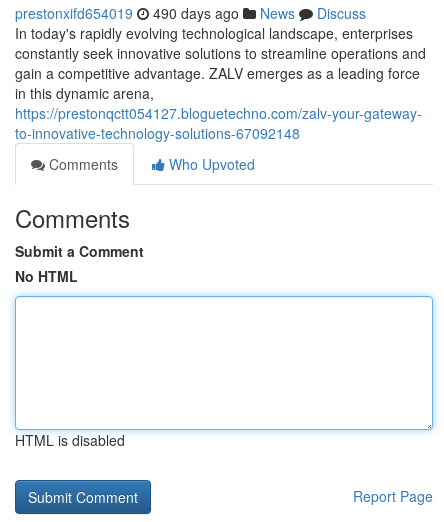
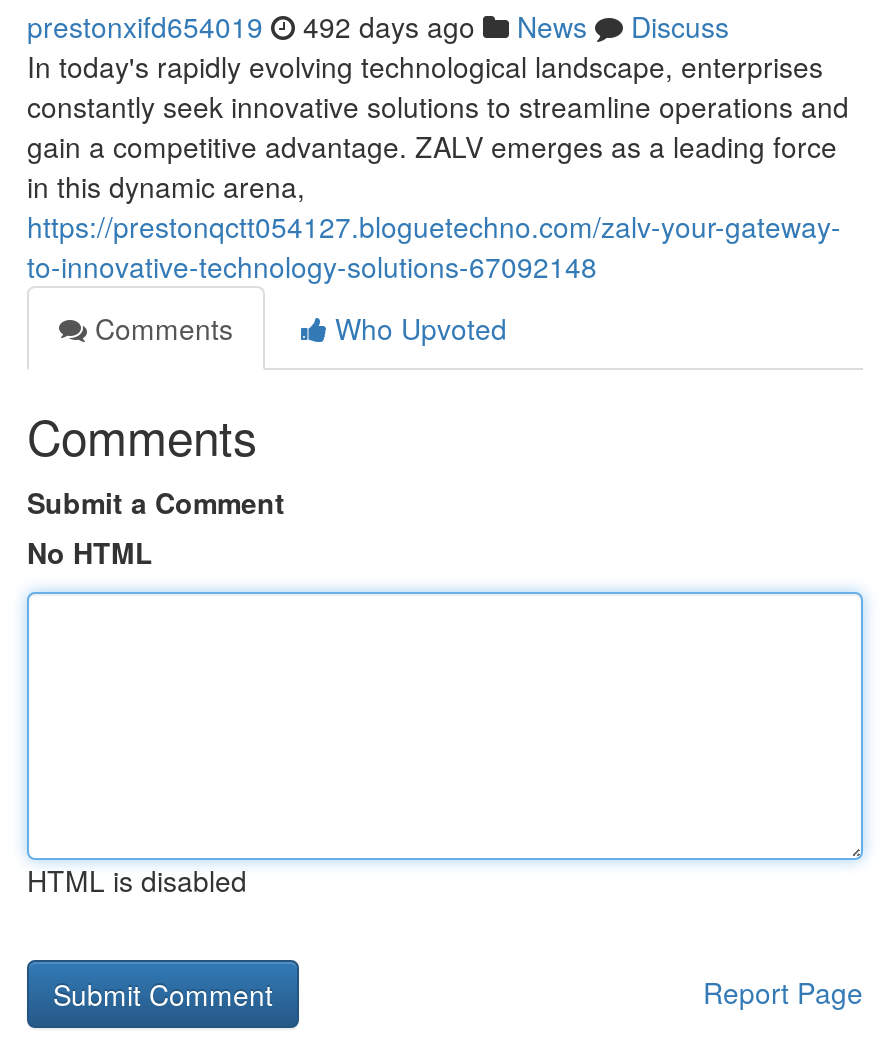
- prestonxifd654019 490 days ago News Discuss
+ prestonxifd654019 492 days ago News Discuss
